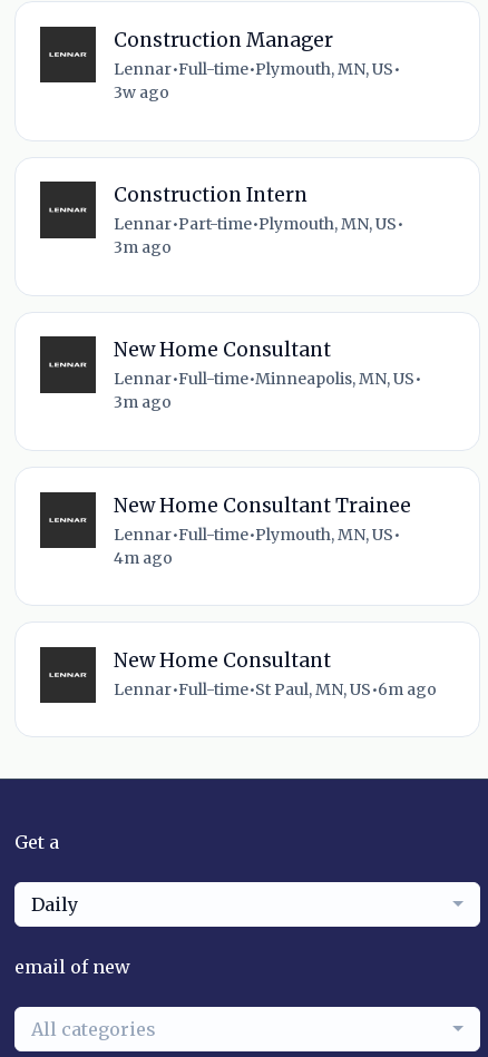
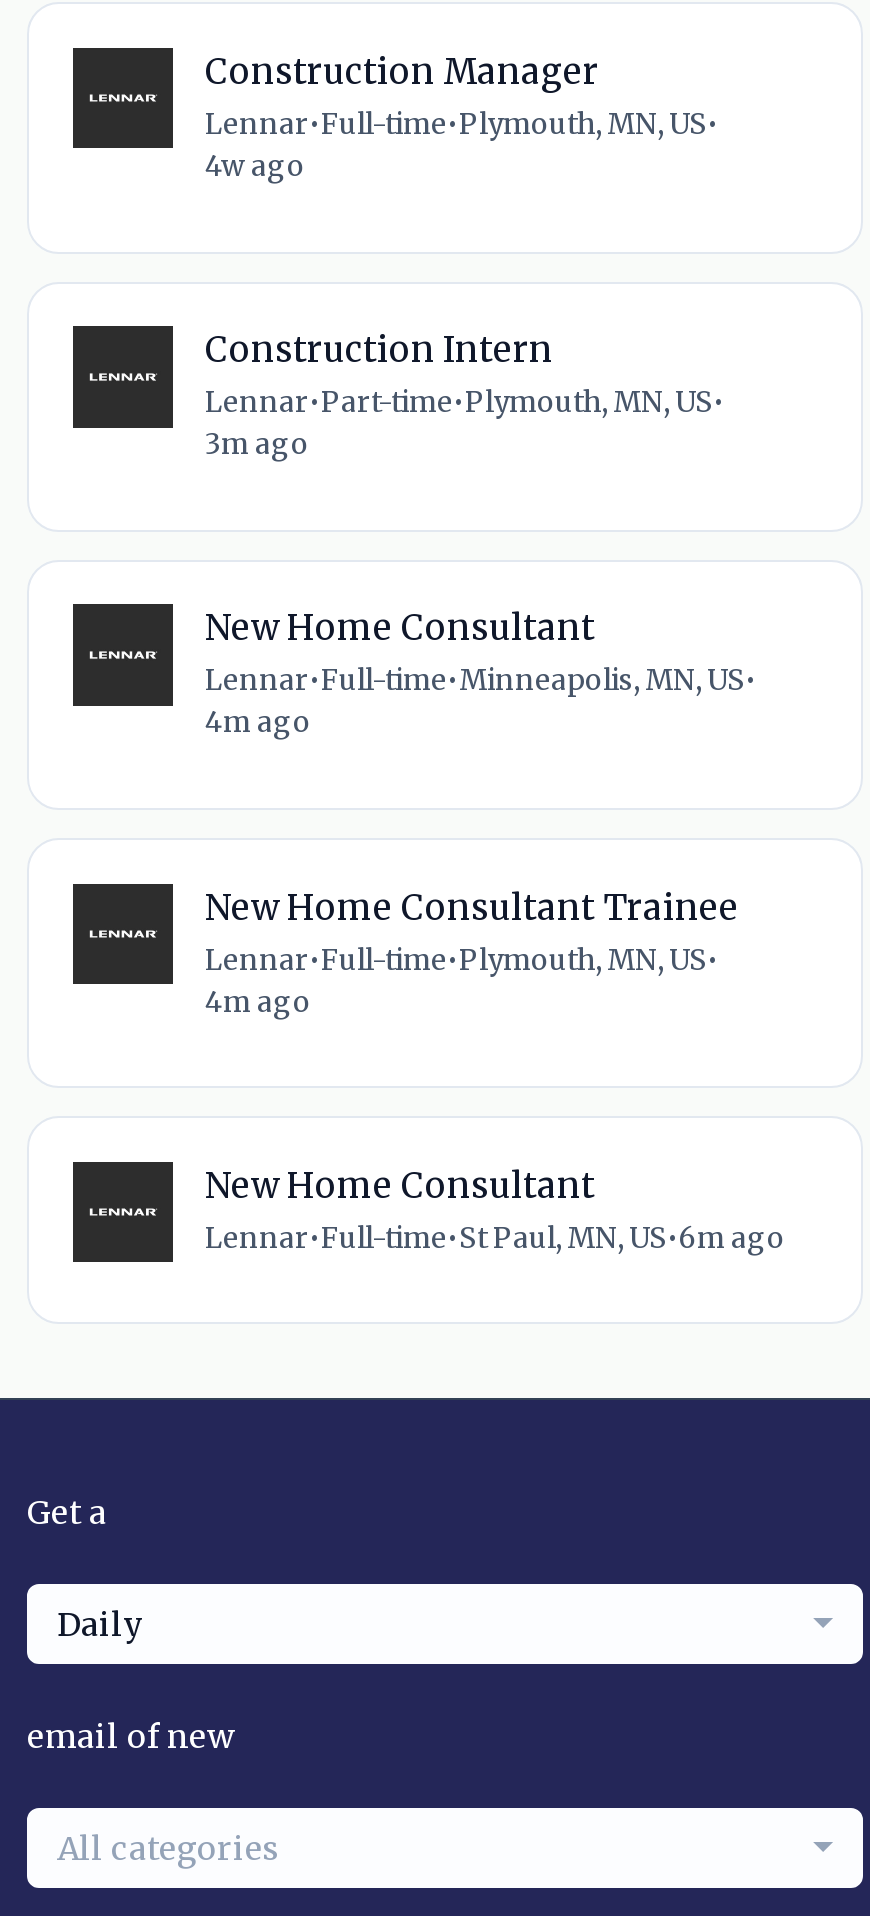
- 3w ago
+ 4w ago

- 3m ago
+ 4m ago
